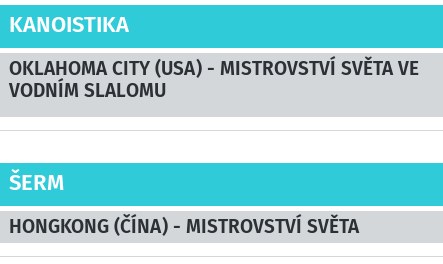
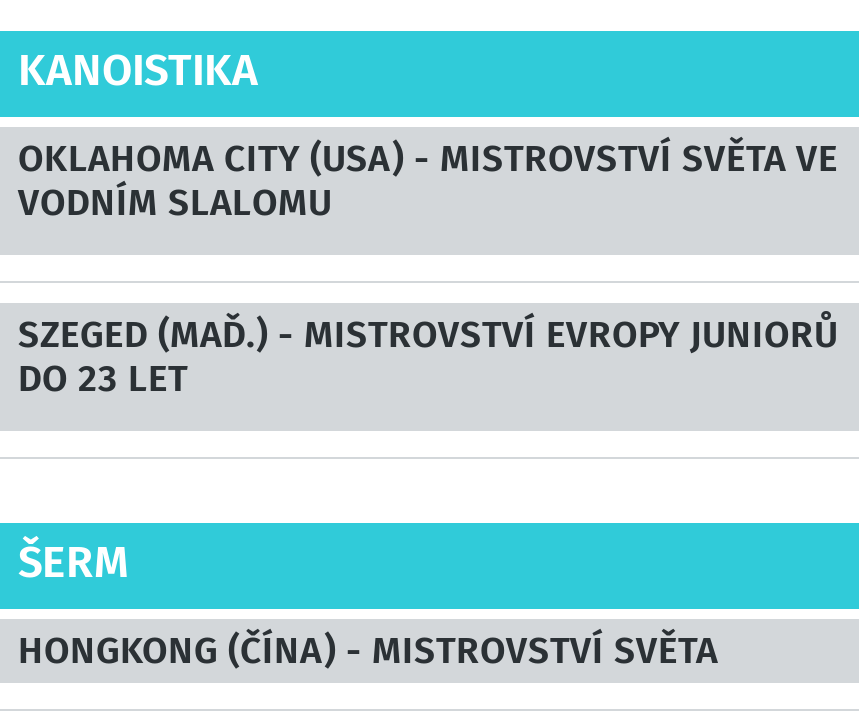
+ SZEGED (MAĎ.) - MISTROVSTVÍ EVROPY JUNIORŮ
+ DO 23 LET
